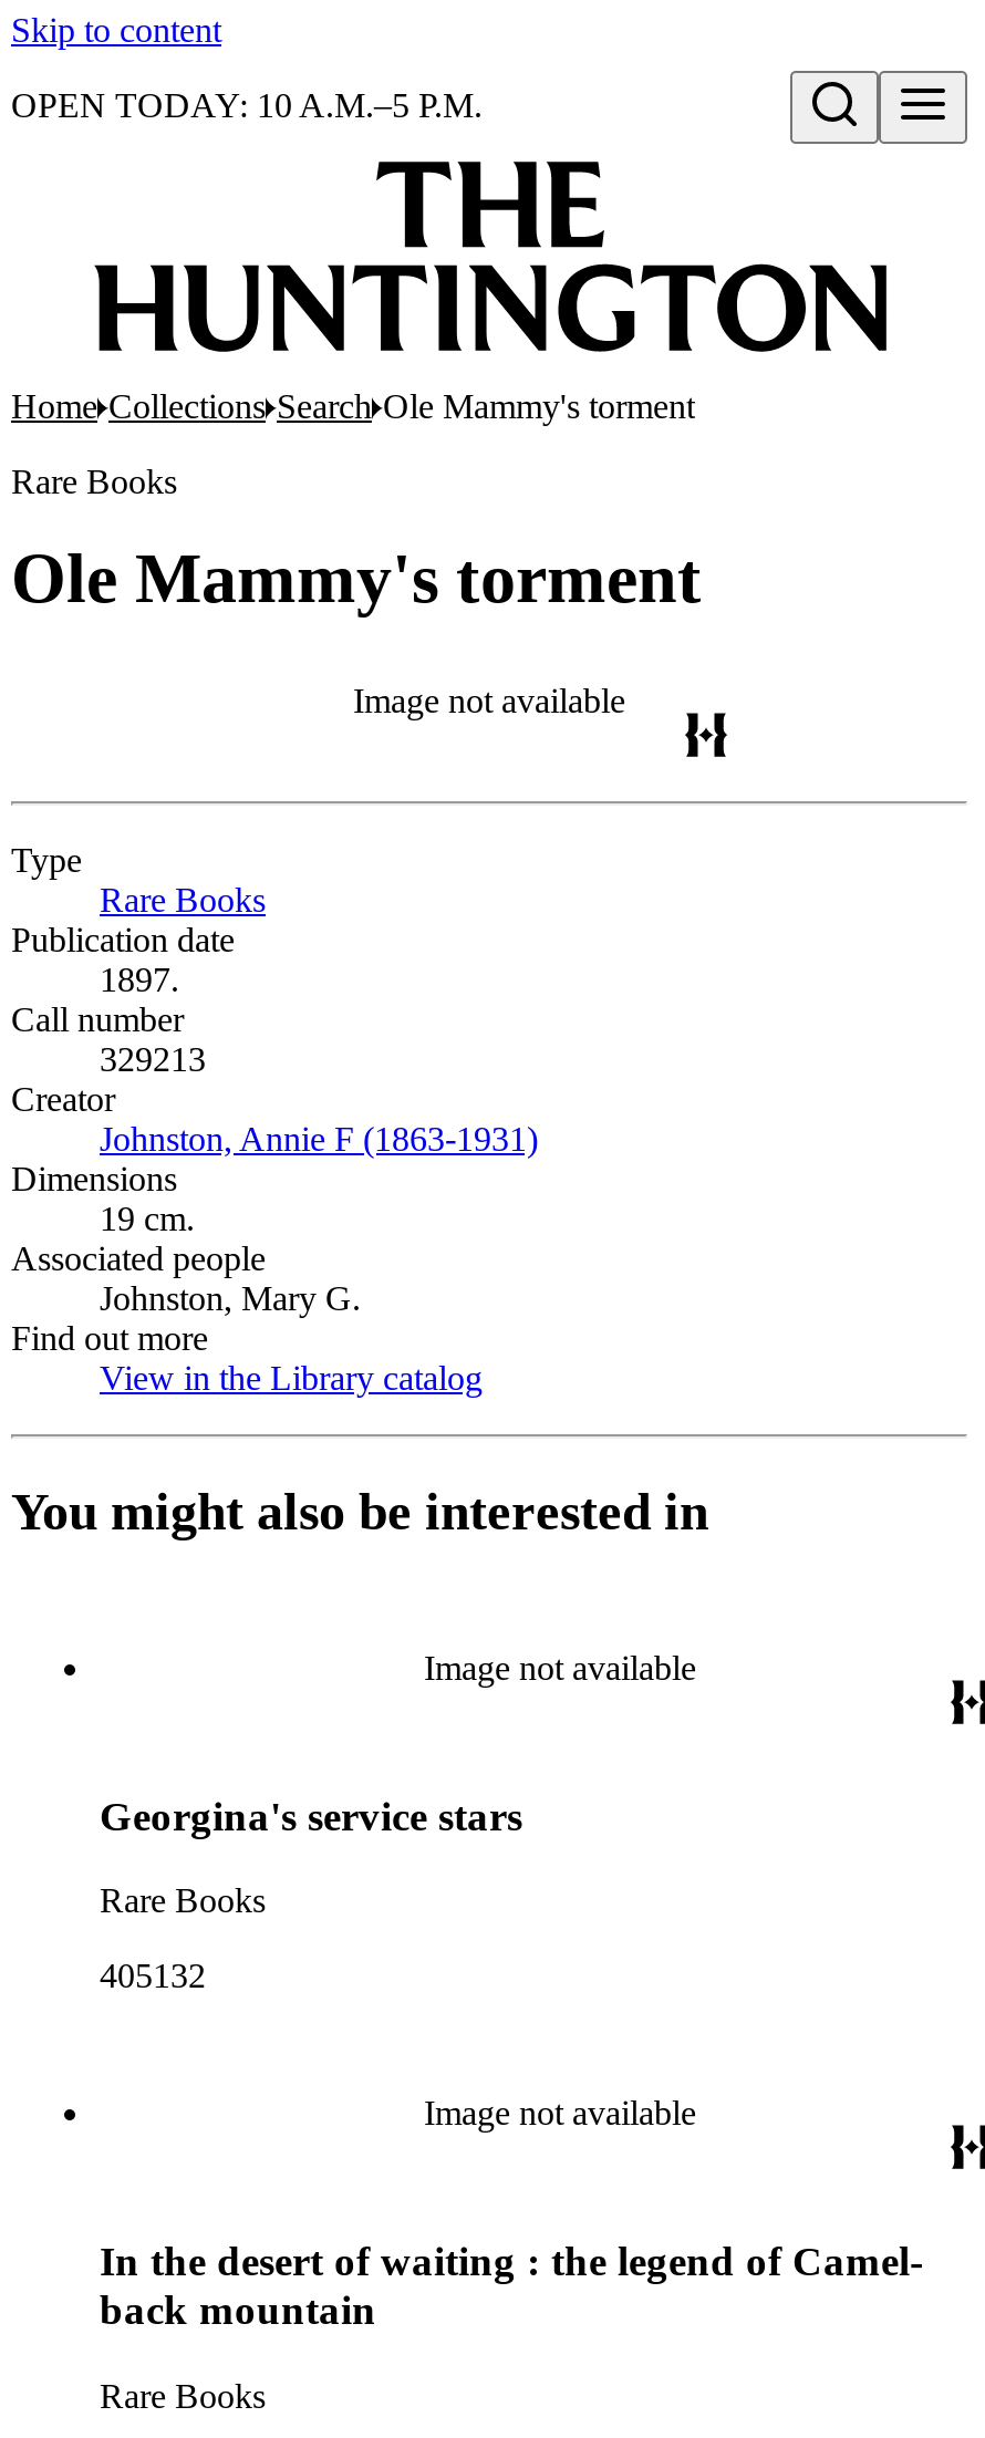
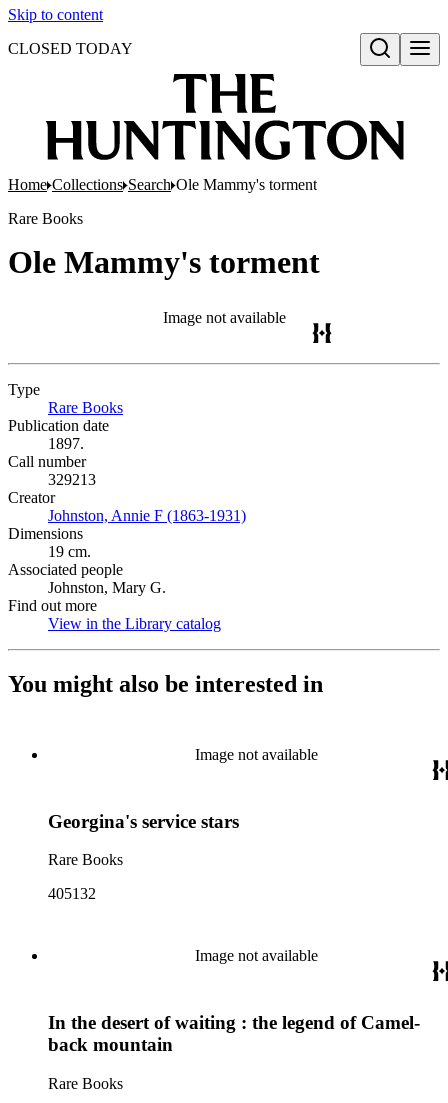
- OPEN TODAY: 10 A.M.–5 P.M.
+ CLOSED TODAY
